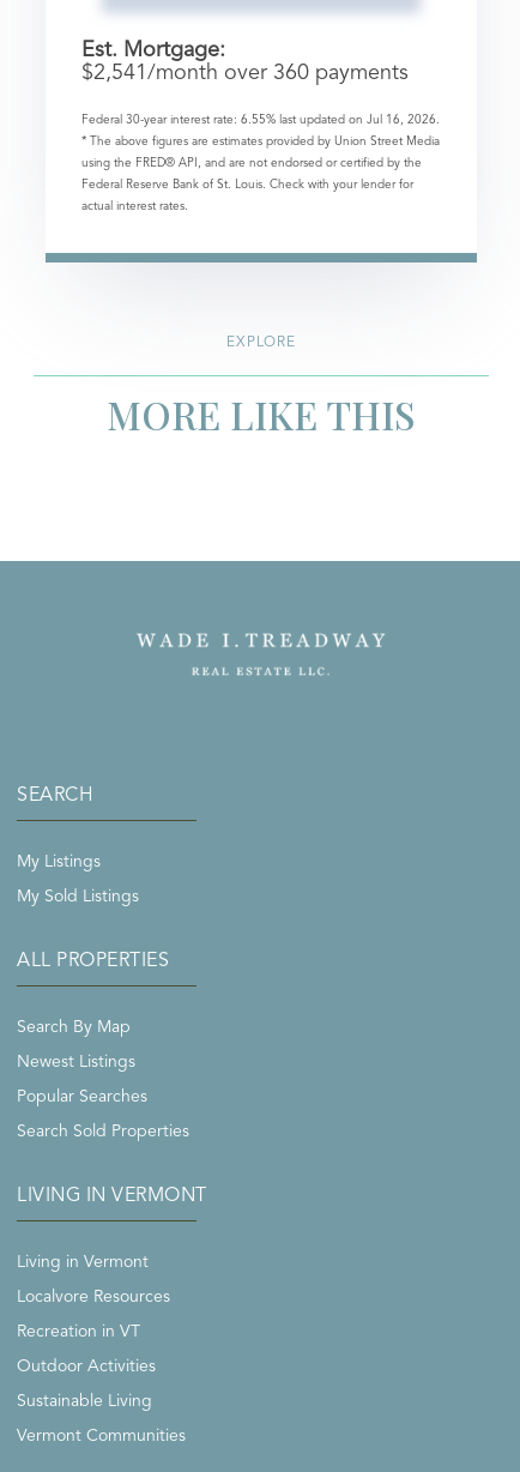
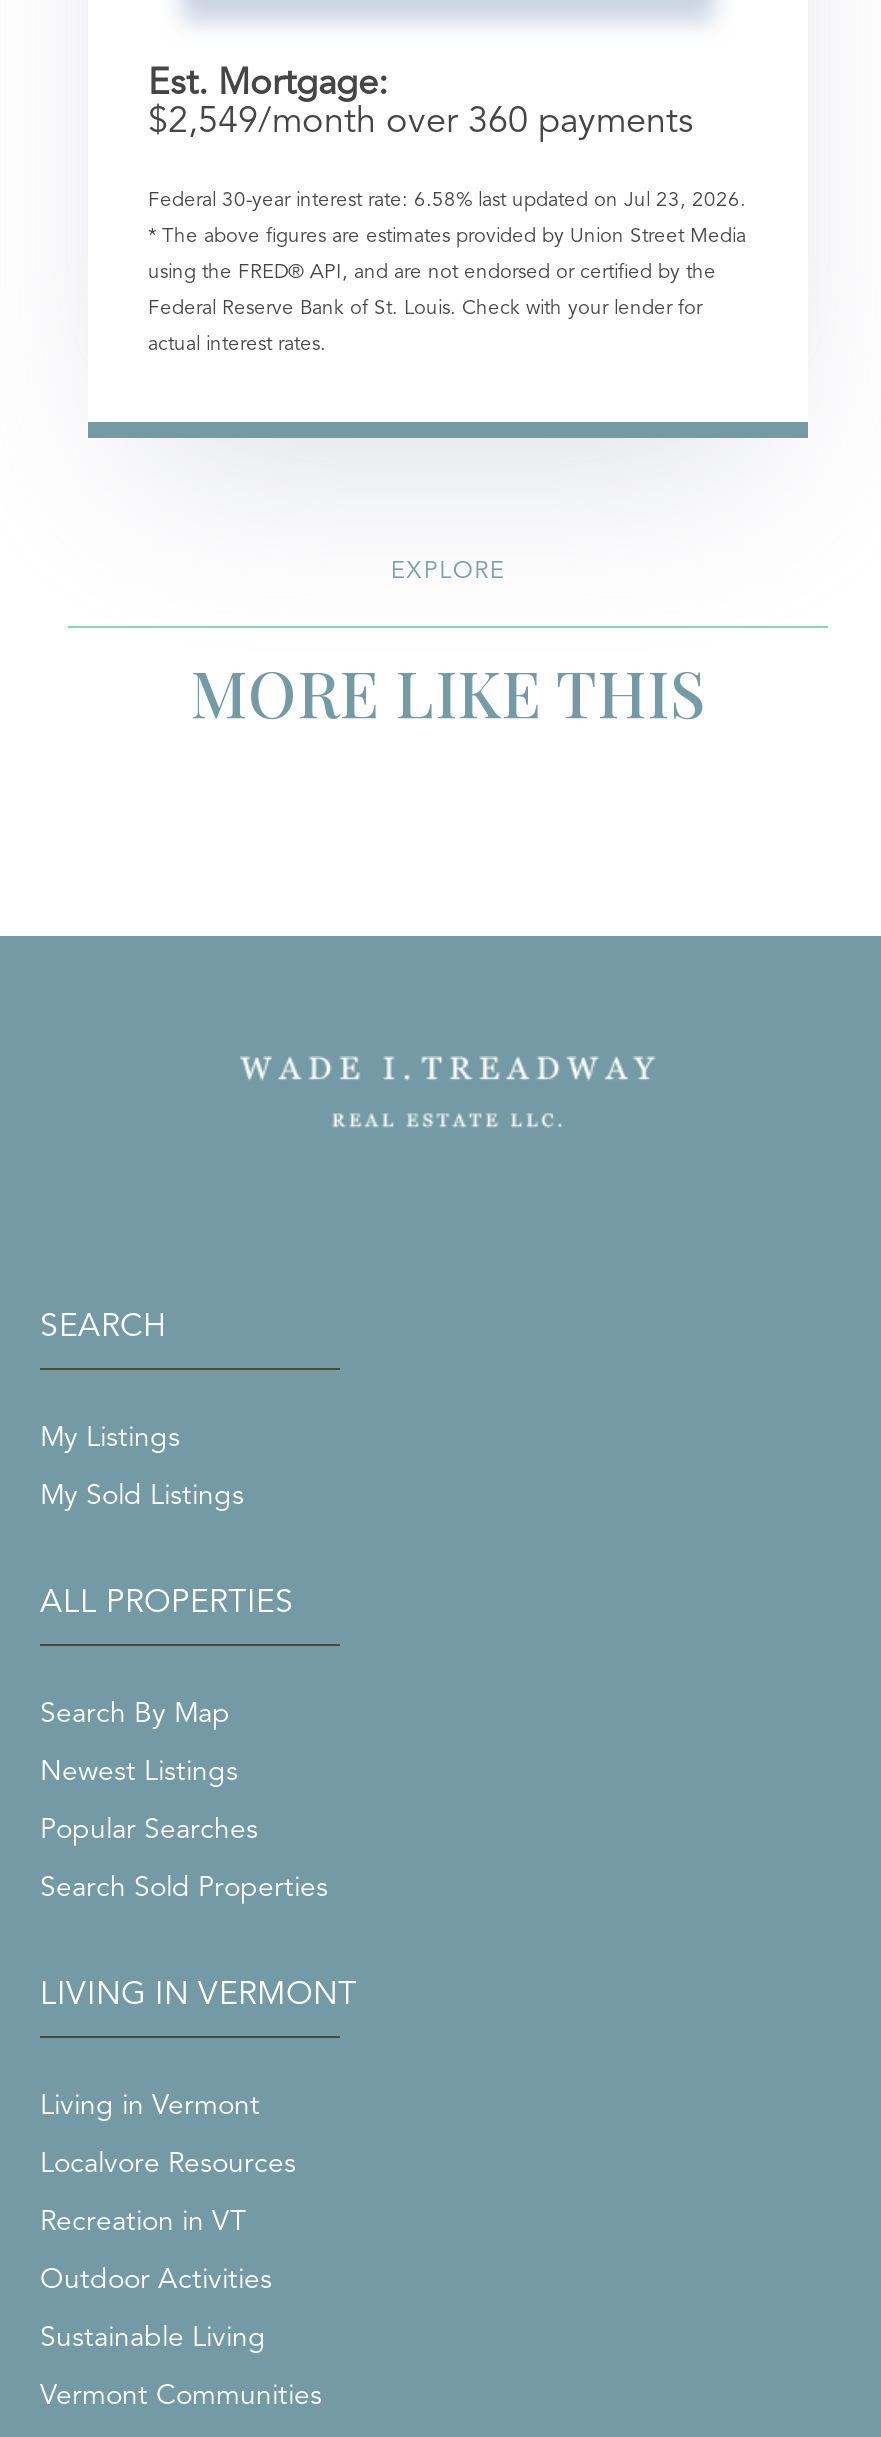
- $2,541/month over 360 payments
+ $2,549/month over 360 payments

- Federal 30-year interest rate: 6.55% last updated on Jul 16, 2026.
+ Federal 30-year interest rate: 6.58% last updated on Jul 23, 2026.
